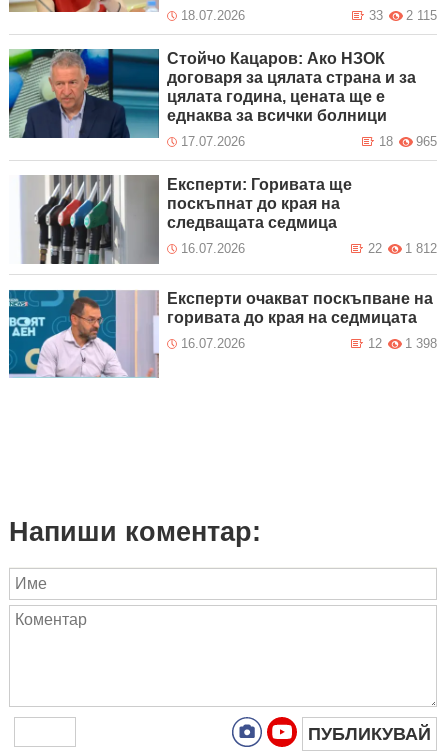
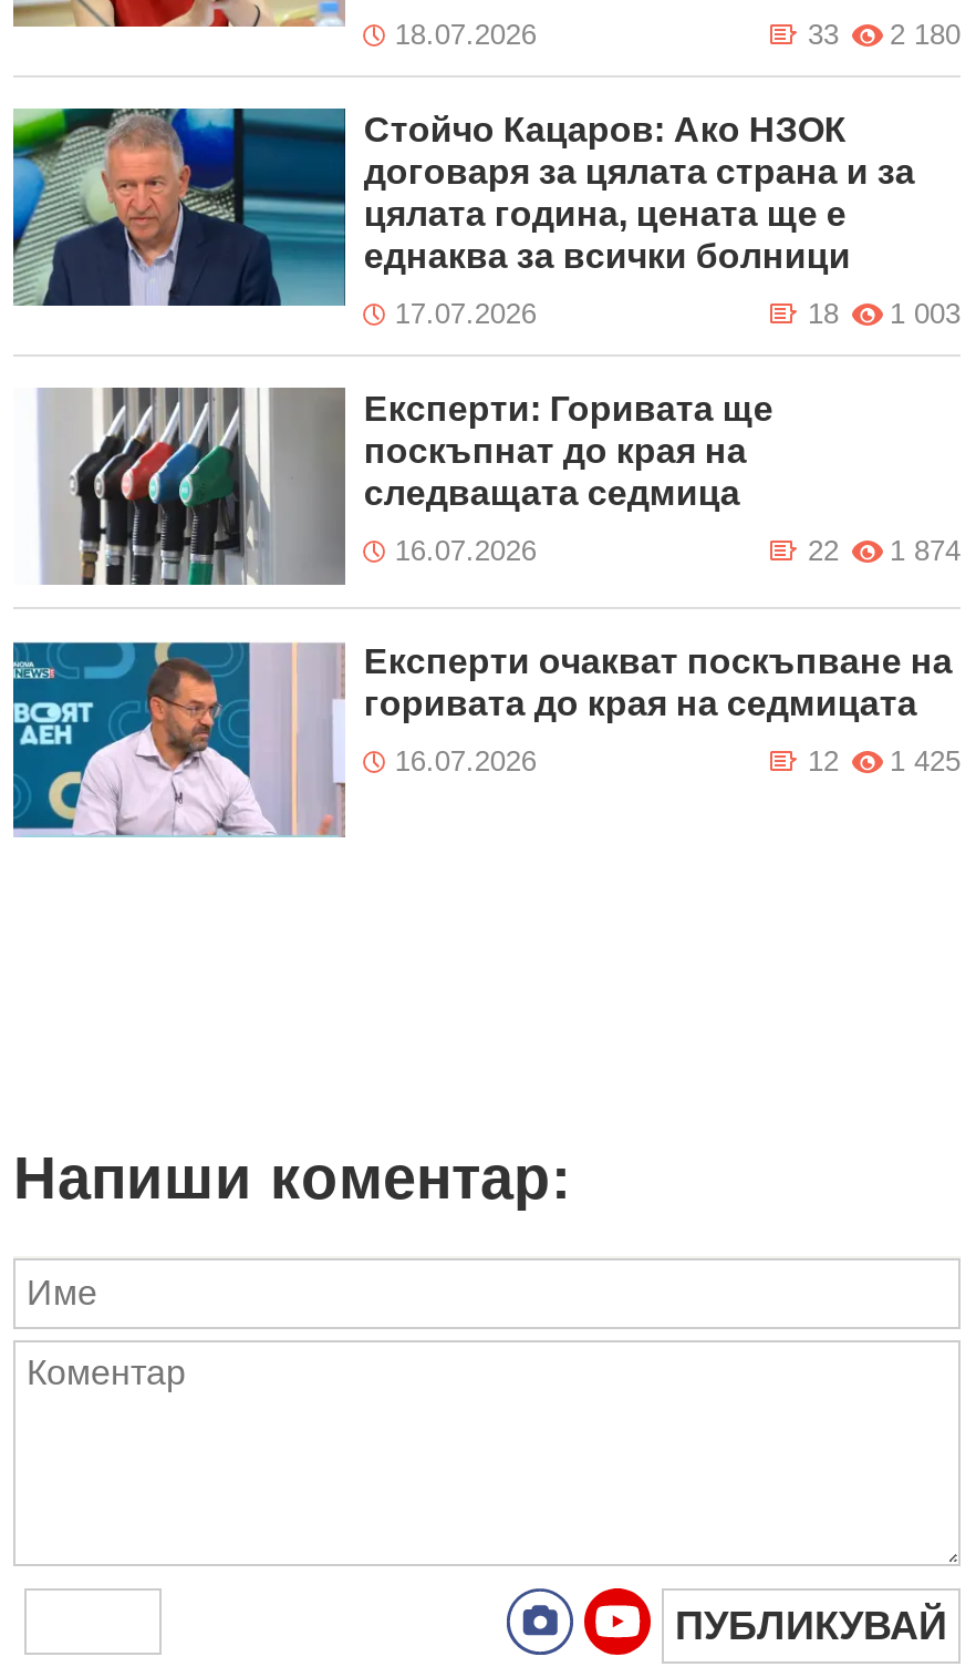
- 33 2 115
+ 33 2 180

- 18 965
+ 18 1 003

- 22 1 812
+ 22 1 874

- 12 1 398
+ 12 1 425
